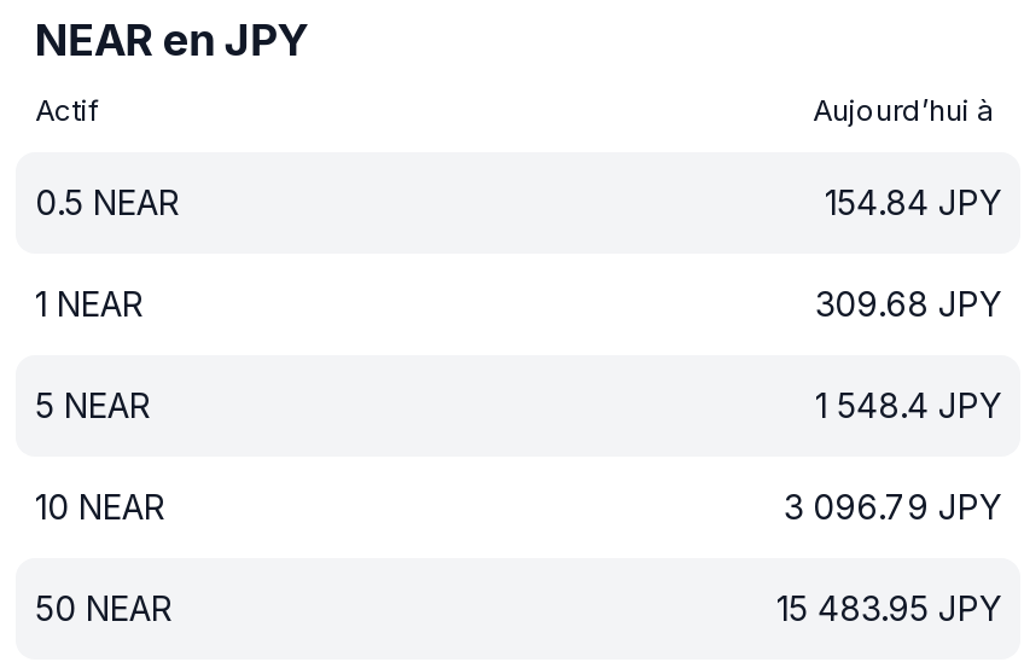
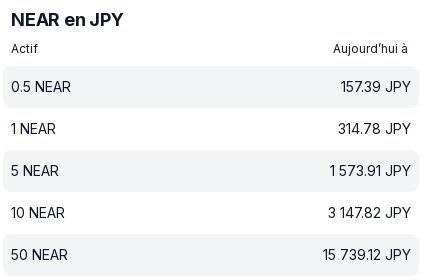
- 154.84 JPY
+ 157.39 JPY

- 309.68 JPY
+ 314.78 JPY

- 1 548.4 JPY
+ 1 573.91 JPY

- 3 096.79 JPY
+ 3 147.82 JPY

- 15 483.95 JPY
+ 15 739.12 JPY
